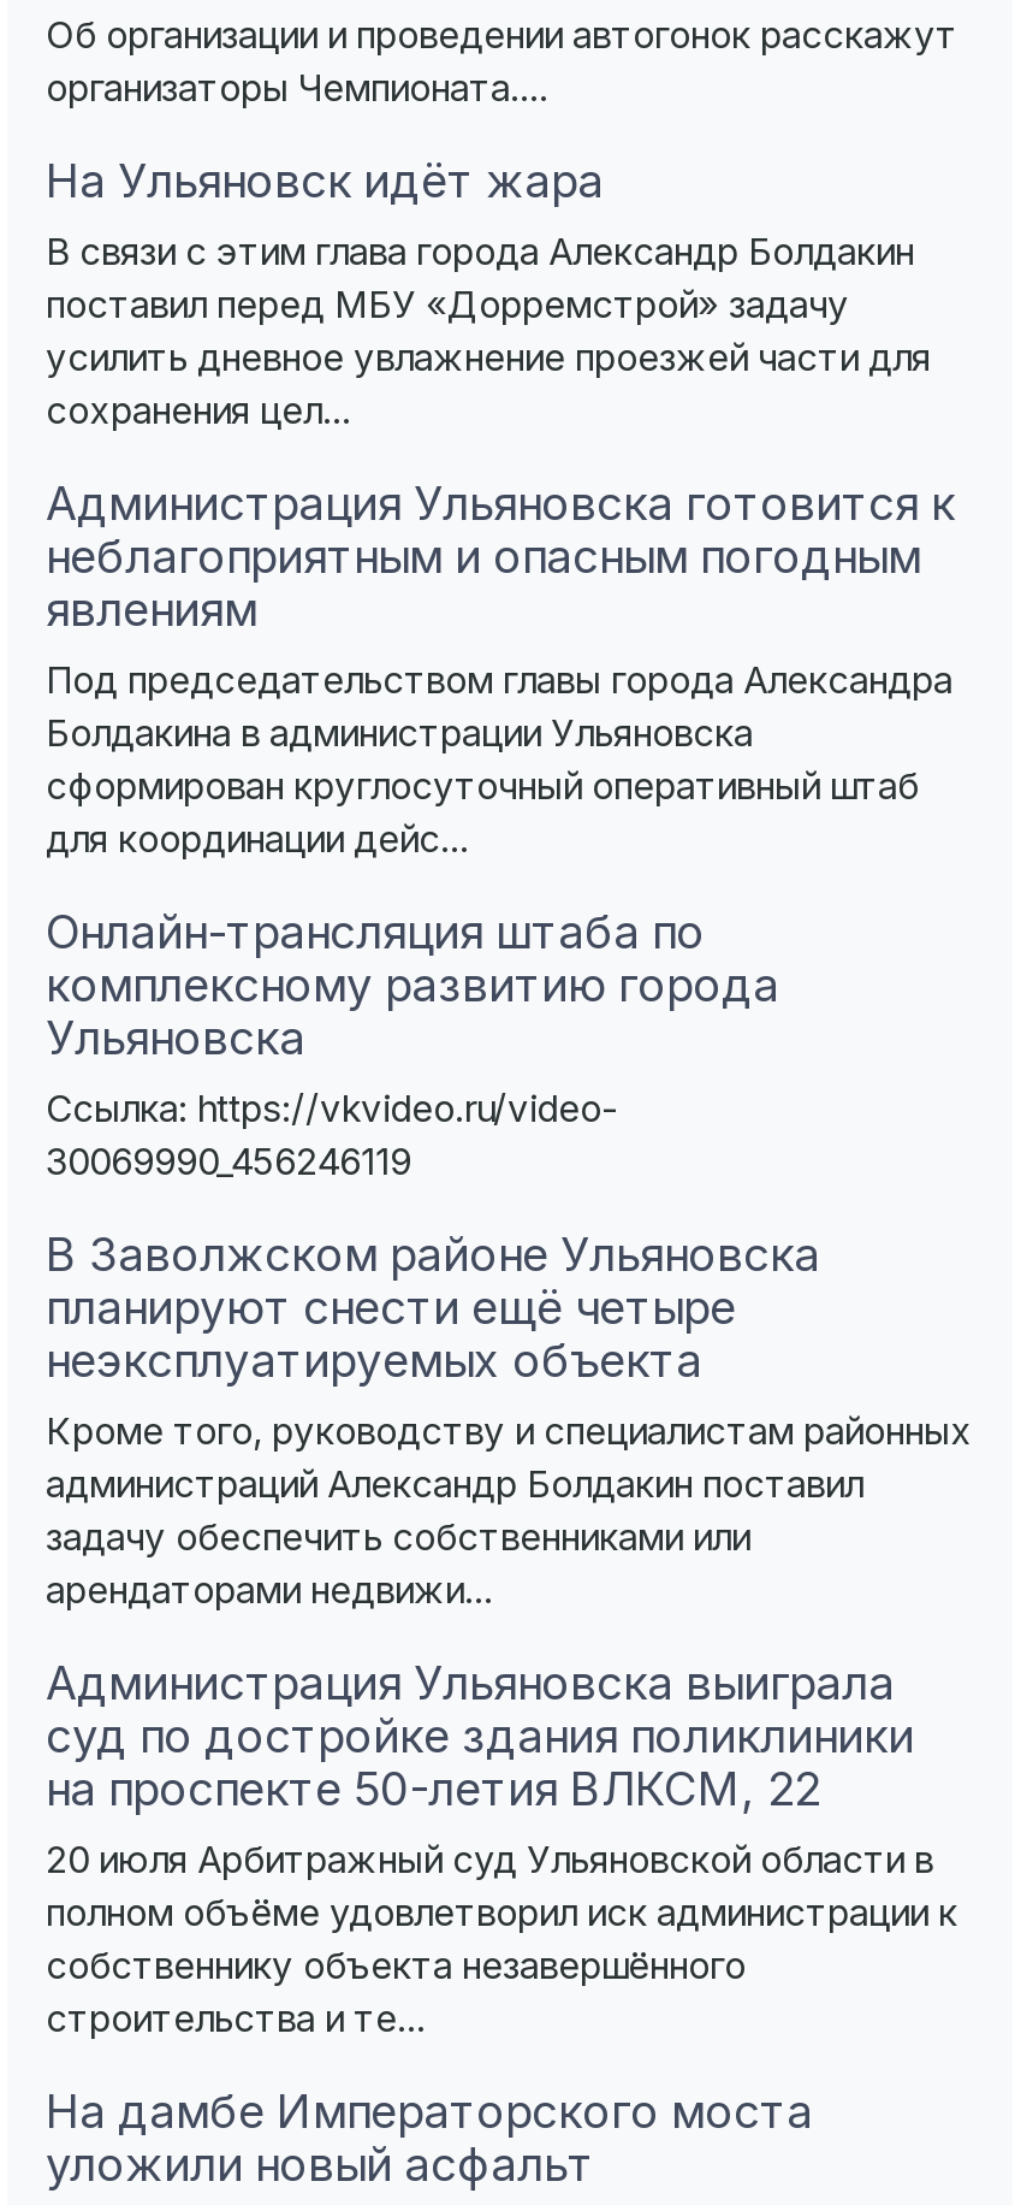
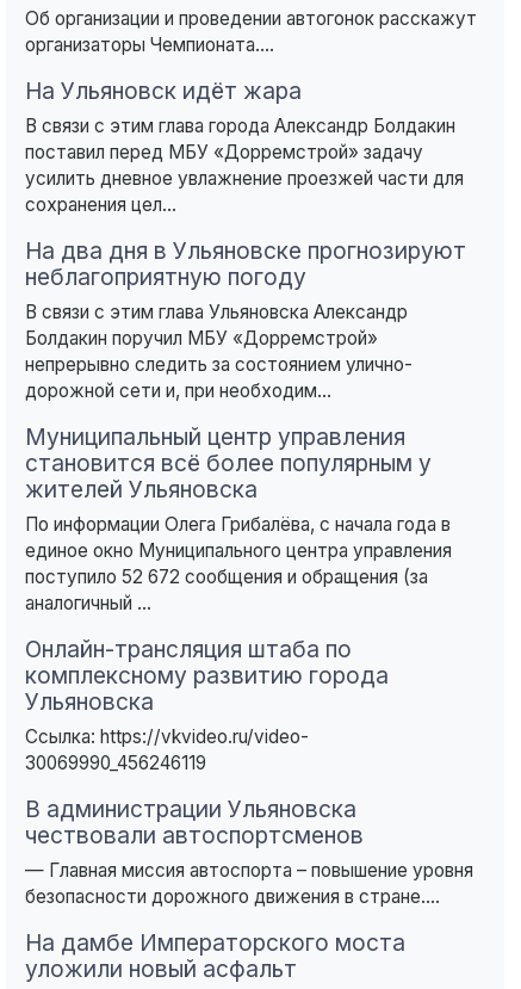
- Администрация Ульяновска готовится к
- неблагоприятным и опасным погодным
- явлениям
- Под председательством главы города Александра
- Болдакина в администрации Ульяновска
- сформирован круглосуточный оперативный штаб
- для координации дейс...
+ На два дня в Ульяновске прогнозируют
+ неблагоприятную погоду
+ В связи с этим глава Ульяновска Александр
+ Болдакин поручил МБУ «Дорремстрой»
+ непрерывно следить за состоянием улично-
+ дорожной сети и, при необходим...
+ Муниципальный центр управления
+ становится всё более популярным у
+ жителей Ульяновска
+ По информации Олега Грибалёва, с начала года в
+ единое окно Муниципального центра управления
+ поступило 52 672 сообщения и обращения (за
+ аналогичный ...

moved down: Онлайн-трансляция штаба по | комплексному развитию города | Ульяновска | Ссылка: https://vkvideo.ru/video- | 30069990_456246119

- В Заволжском районе Ульяновска
- планируют снести ещё четыре
- неэксплуатируемых объекта
- Кроме того, руководству и специалистам районных
- администраций Александр Болдакин поставил
- задачу обеспечить собственниками или
- арендаторами недвижи...
- Администрация Ульяновска выиграла
- суд по достройке здания поликлиники
- на проспекте 50-летия ВЛКСМ, 22
- 20 июля Арбитражный суд Ульяновской области в
- полном объёме удовлетворил иск администрации к
- собственнику объекта незавершённого
- строительства и те...
+ В администрации Ульяновска
+ чествовали автоспортсменов
+ — Главная миссия автоспорта – повышение уровня
+ безопасности дорожного движения в стране....
